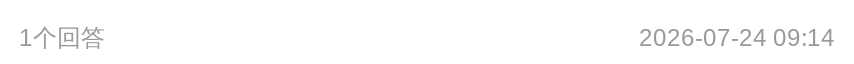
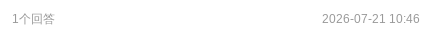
- 2026-07-24 09:14
+ 2026-07-21 10:46
